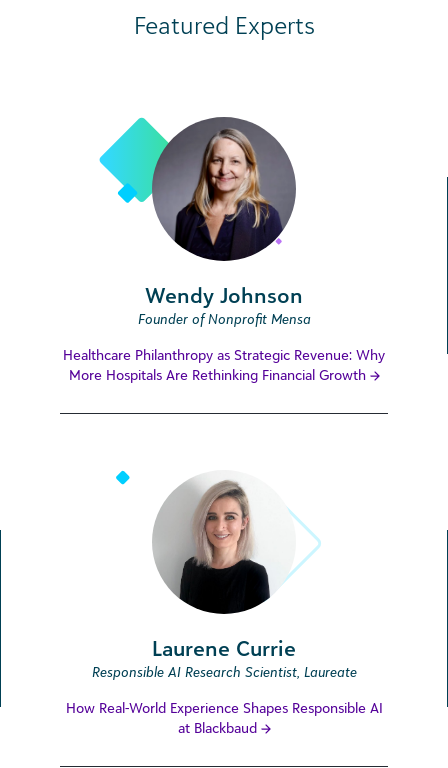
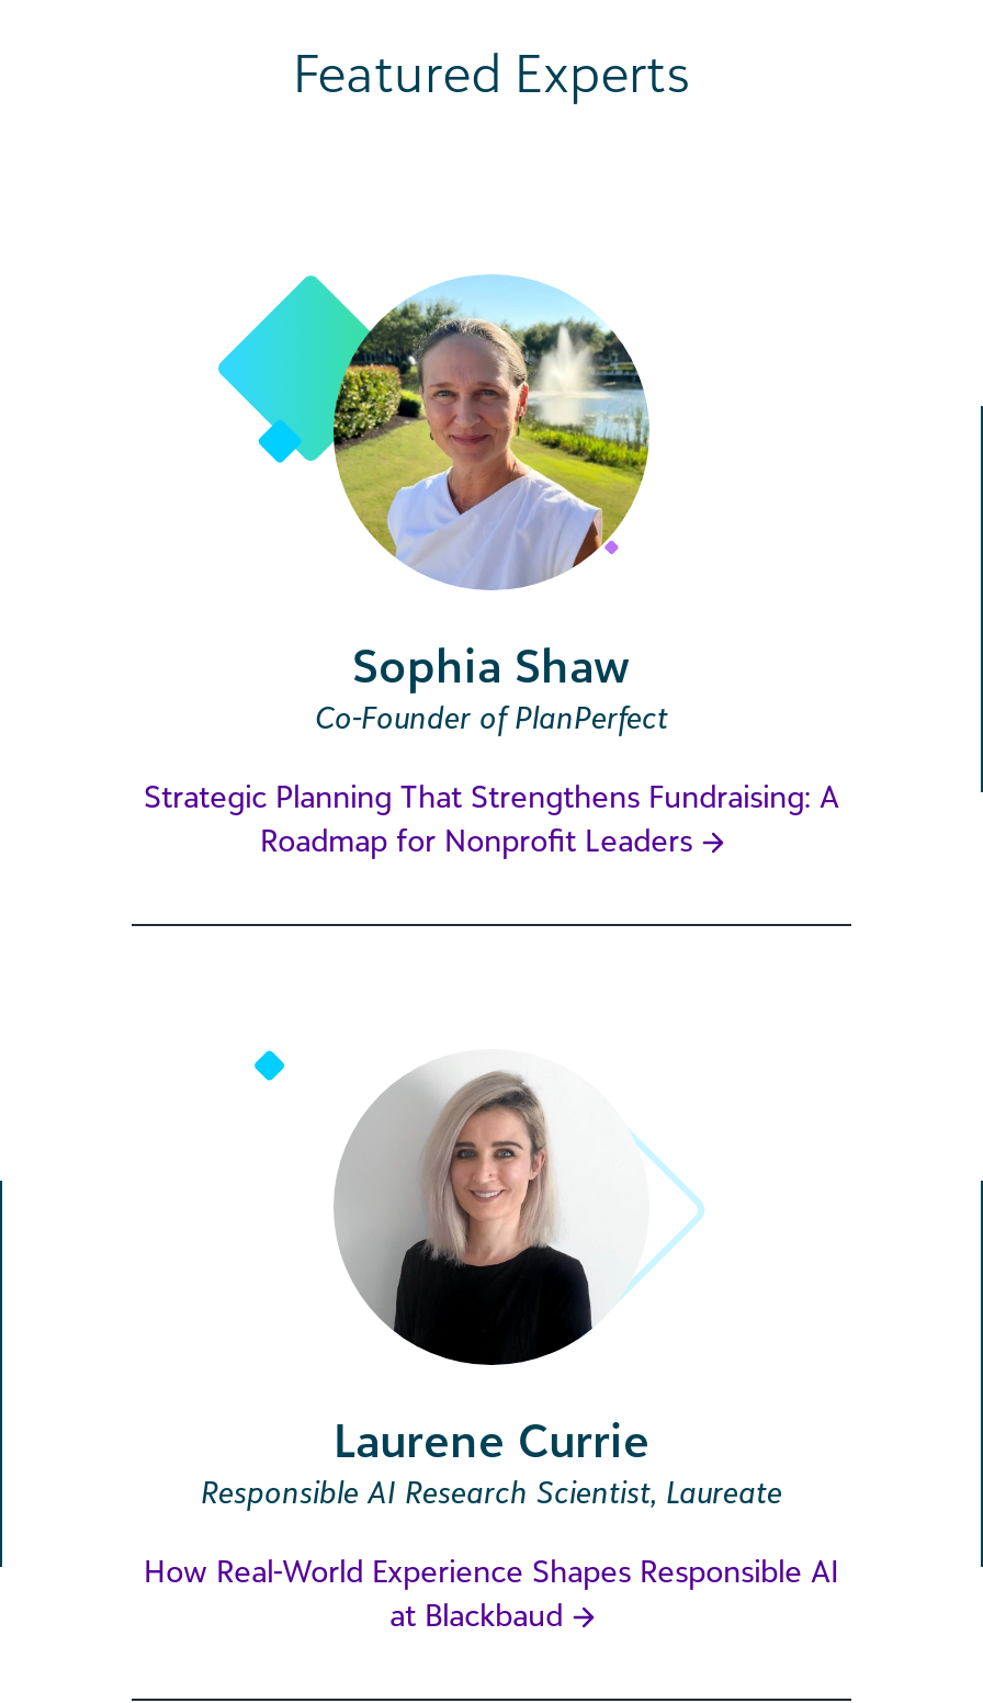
- [image]
- Wendy Johnson
- Founder of Nonprofit Mensa
+ [image]
+ Sophia Shaw
+ Co-Founder of PlanPerfect

- Healthcare Philanthropy as Strategic Revenue: Why
- More Hospitals Are Rethinking Financial Growth
+ Strategic Planning That Strengthens Fundraising: A
+ Roadmap for Nonprofit Leaders
